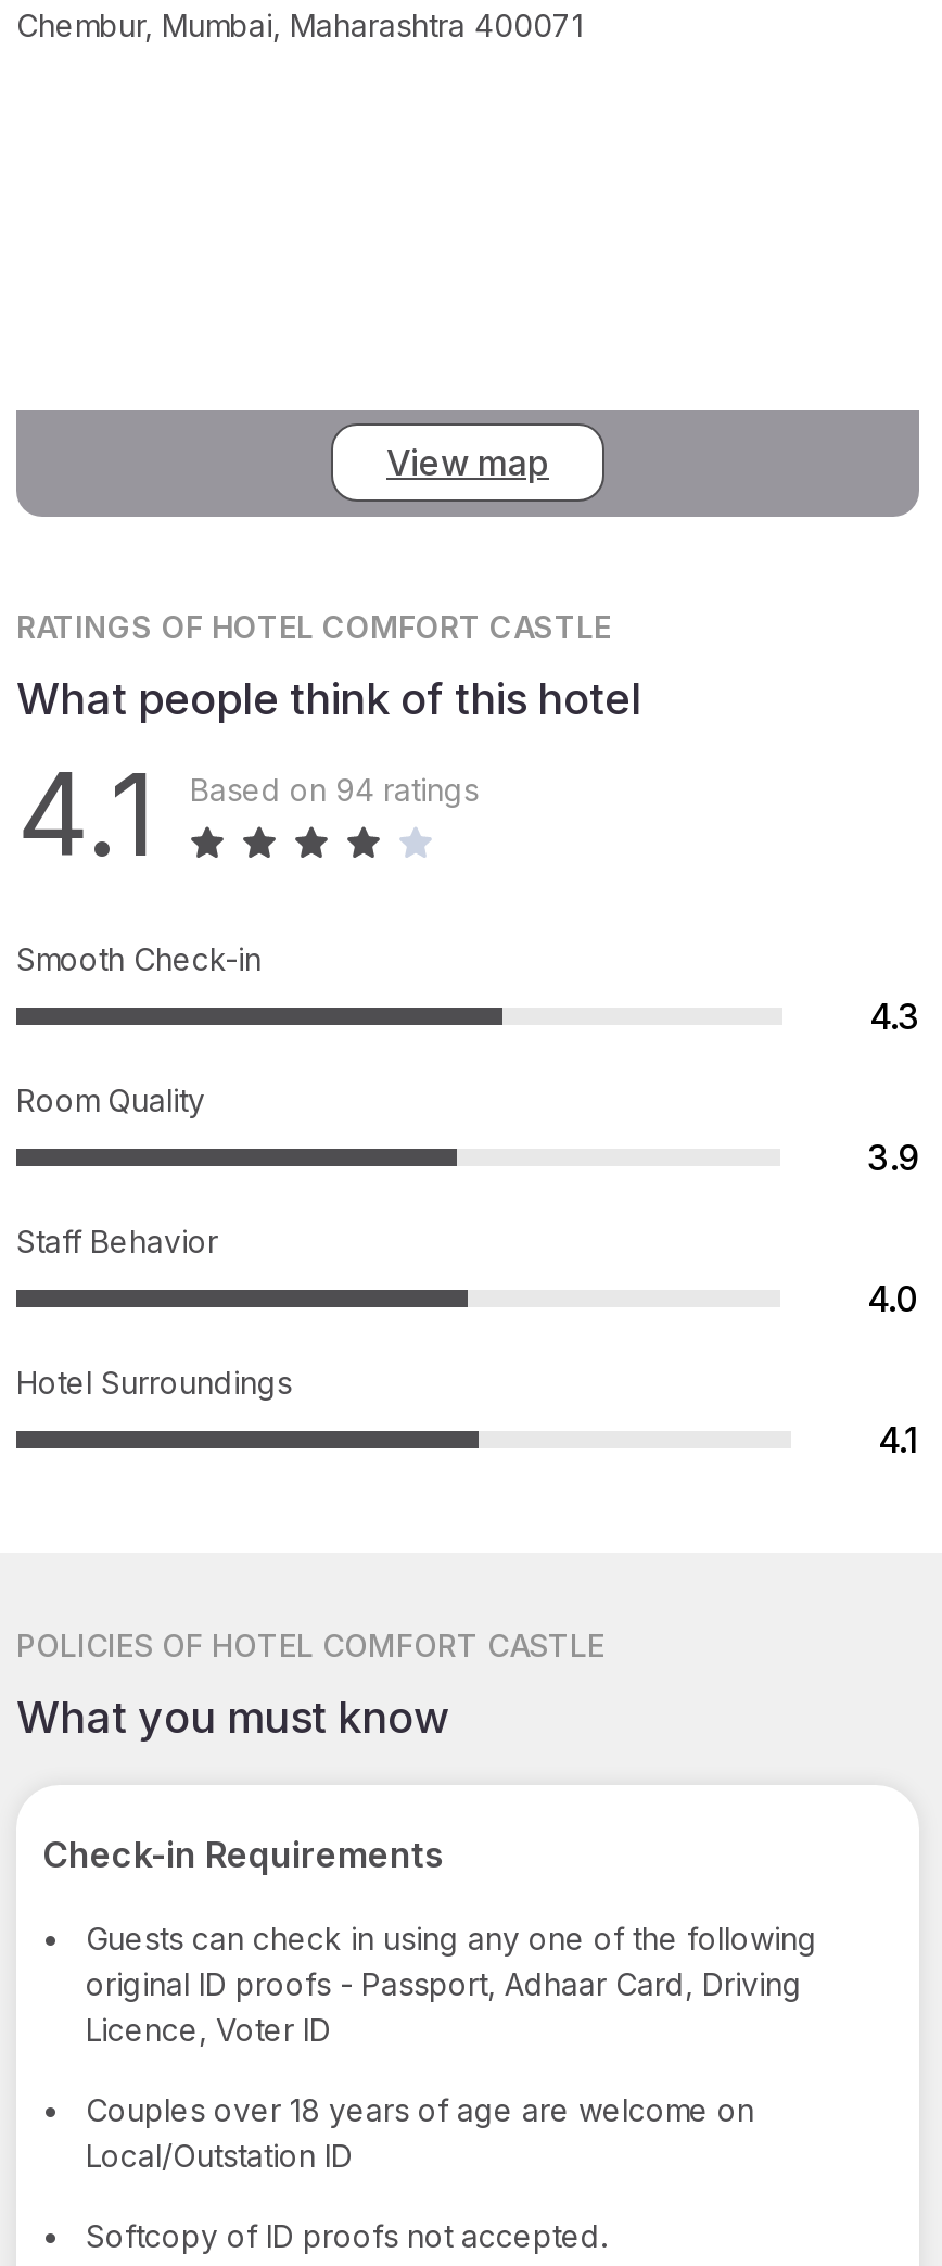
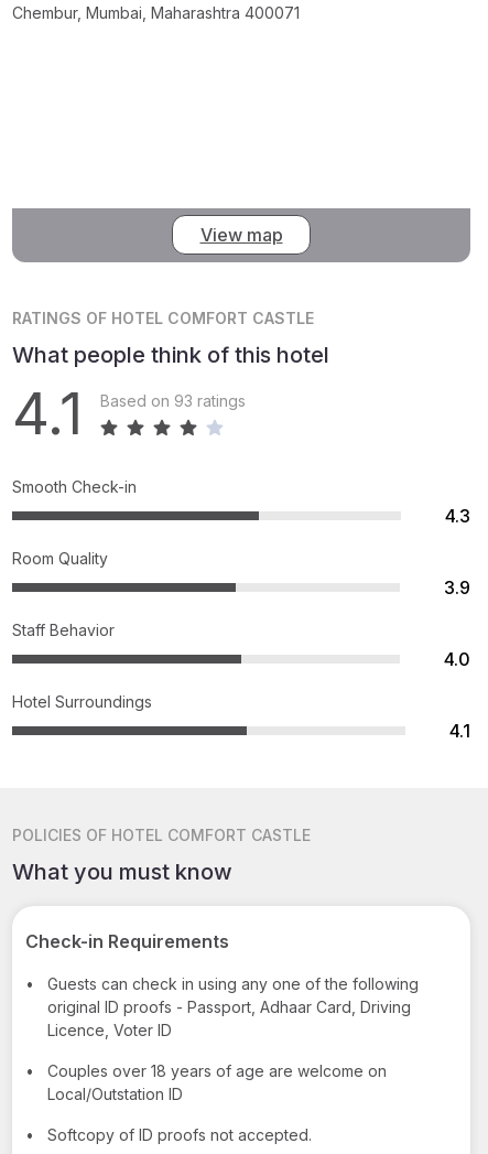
- Based on 94 ratings
+ Based on 93 ratings
